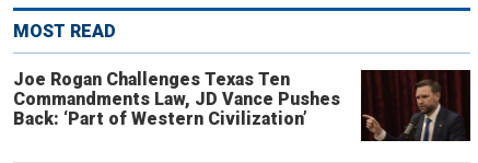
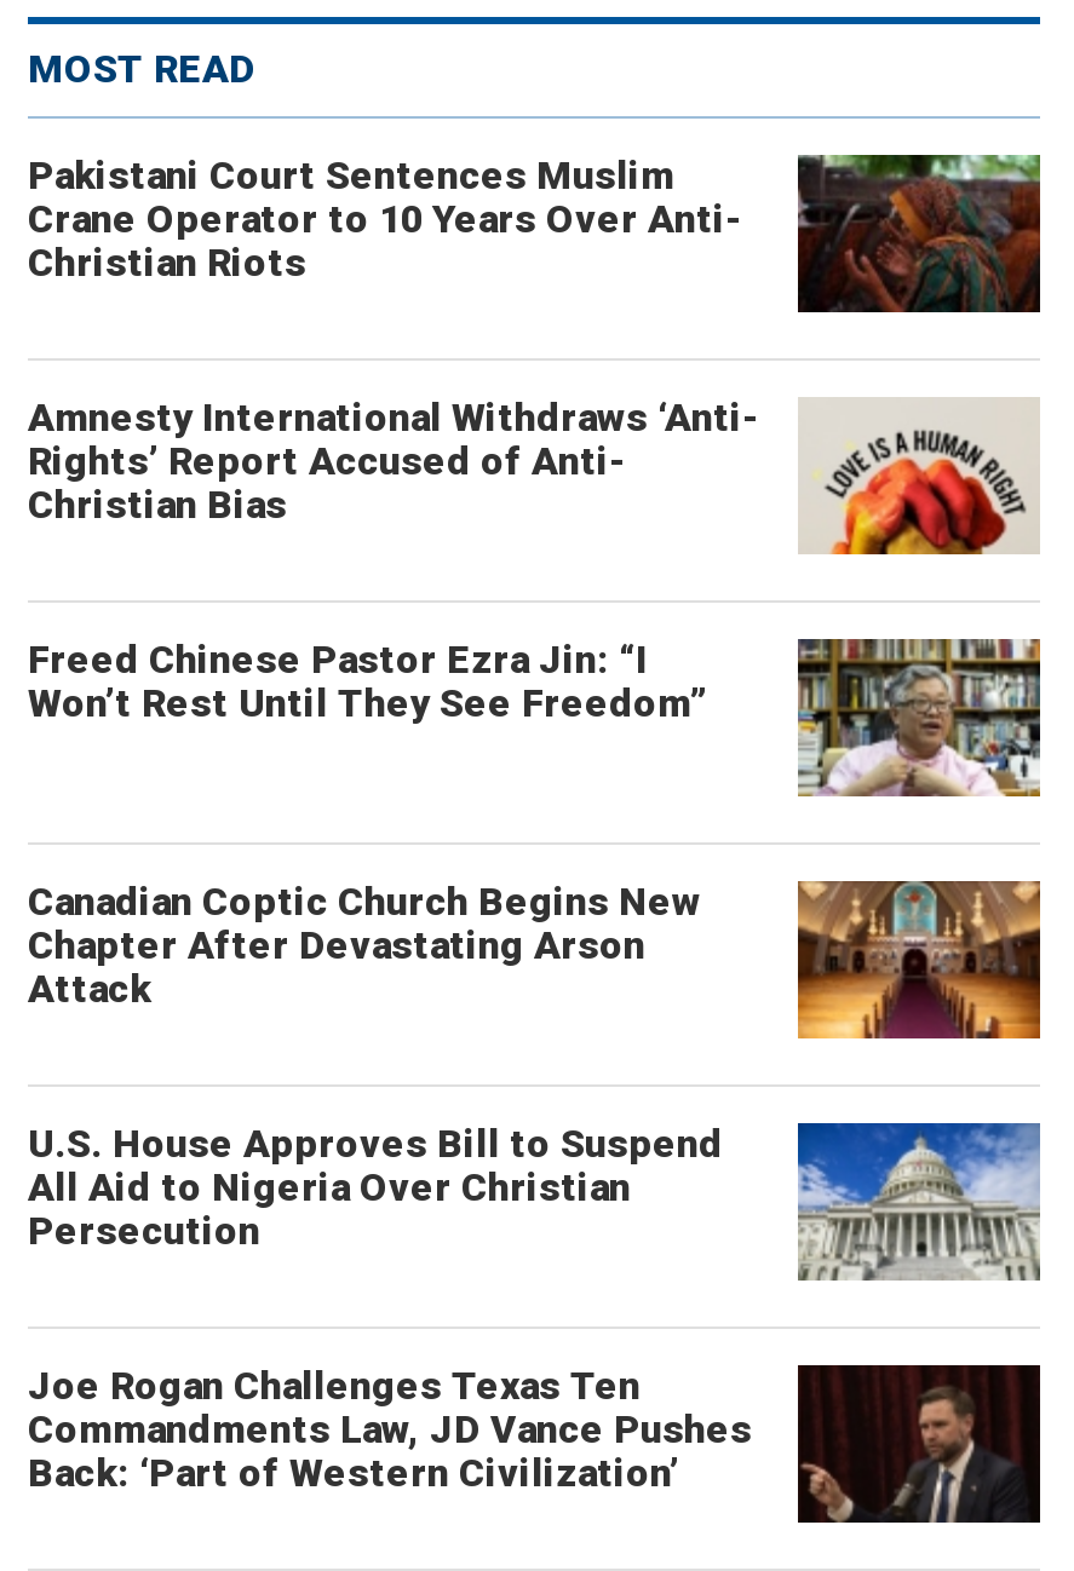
+ [image]
+ Pakistani Court Sentences Muslim
+ Crane Operator to 10 Years Over Anti-
+ Christian Riots
+ Amnesty International Withdraws ‘Anti-
+ Rights’ Report Accused of Anti-
+ Christian Bias
+ Freed Chinese Pastor Ezra Jin: “I
+ Won’t Rest Until They See Freedom”

+ [image]
+ Canadian Coptic Church Begins New
+ Chapter After Devastating Arson
+ Attack
+ U.S. House Approves Bill to Suspend
+ All Aid to Nigeria Over Christian
+ Persecution

+ [image]

+ [image]

+ [image]
